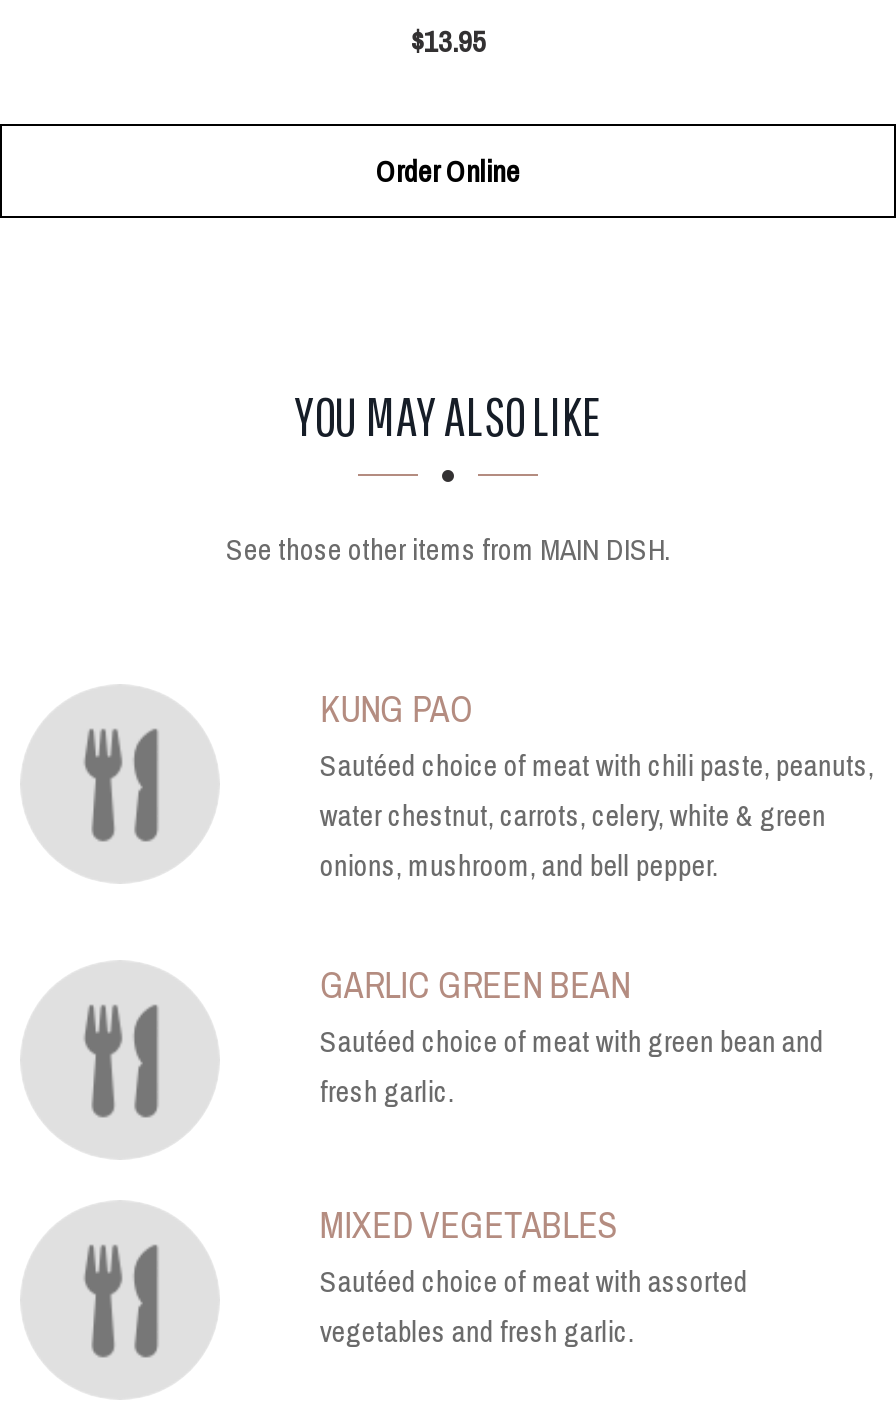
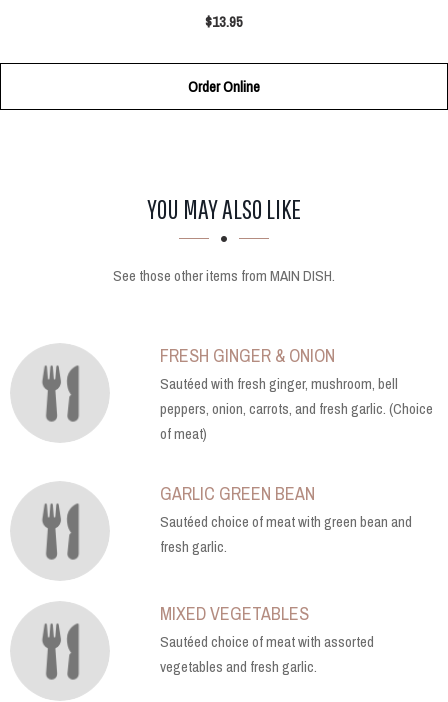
- KUNG PAO
- Sautéed choice of meat with chili paste, peanuts,
- water chestnut, carrots, celery, white & green
- onions, mushroom, and bell pepper.
+ FRESH GINGER & ONION
+ Sautéed with fresh ginger, mushroom, bell
+ peppers, onion, carrots, and fresh garlic. (Choice
+ of meat)
